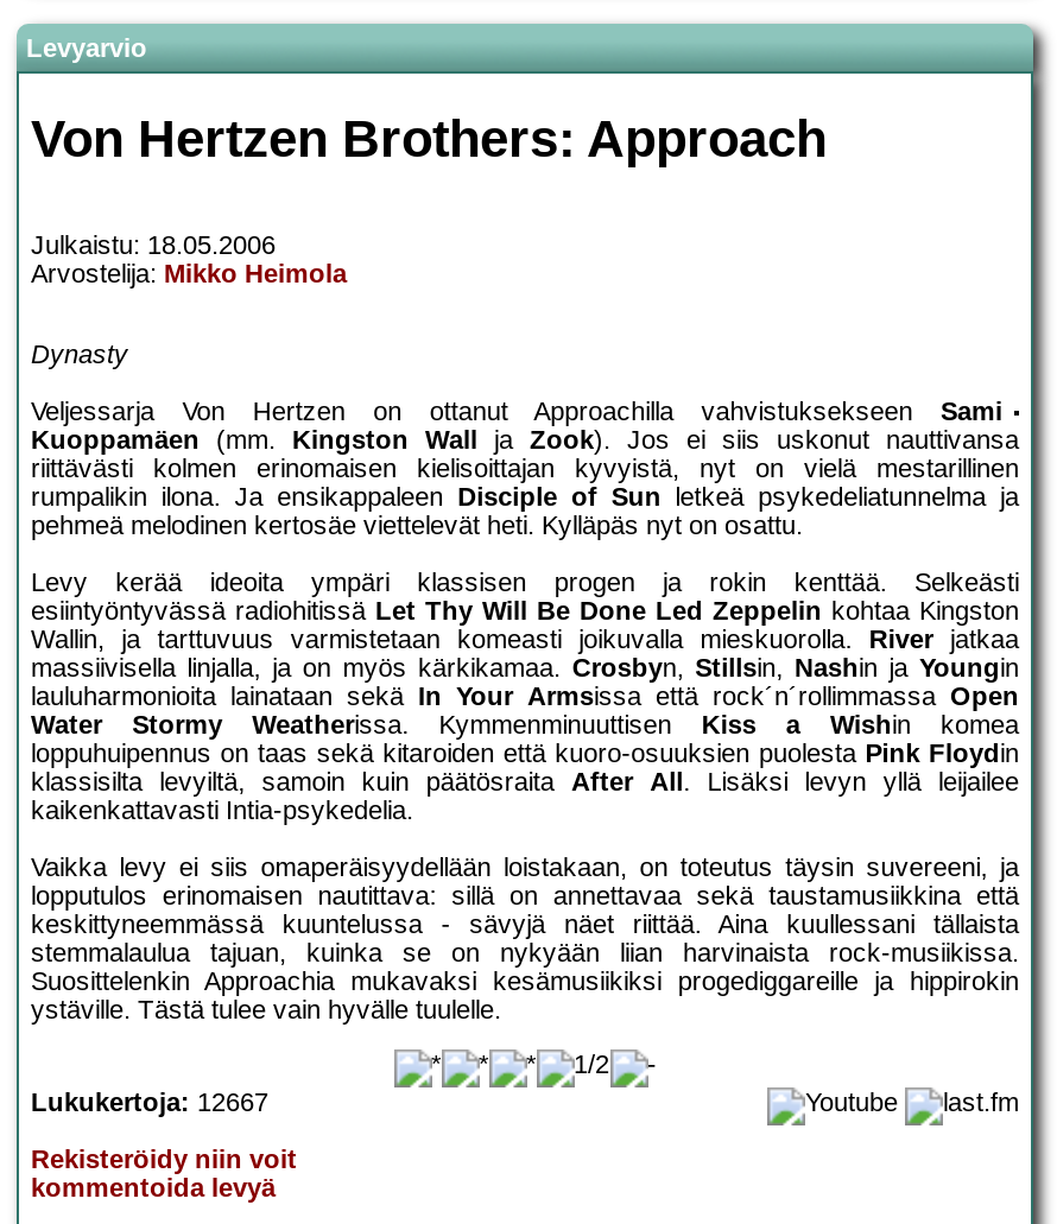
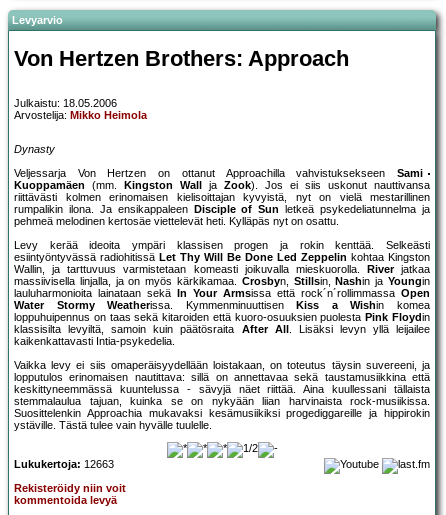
- Lukukertoja: 12667
+ Lukukertoja: 12663
